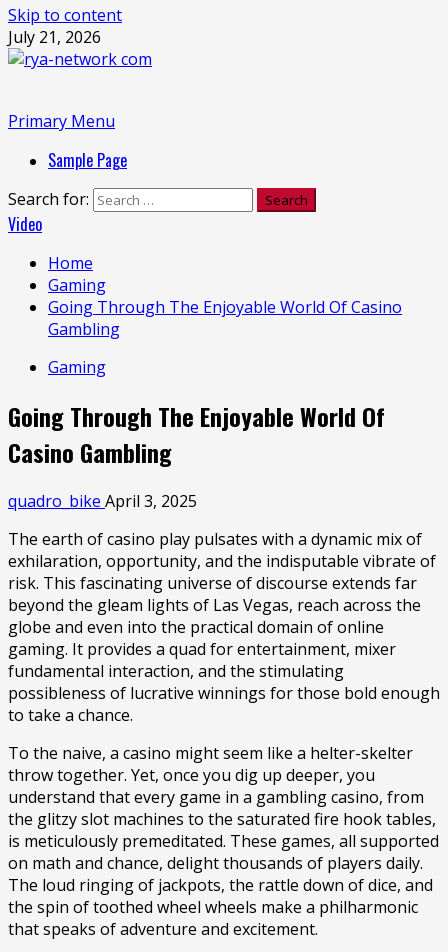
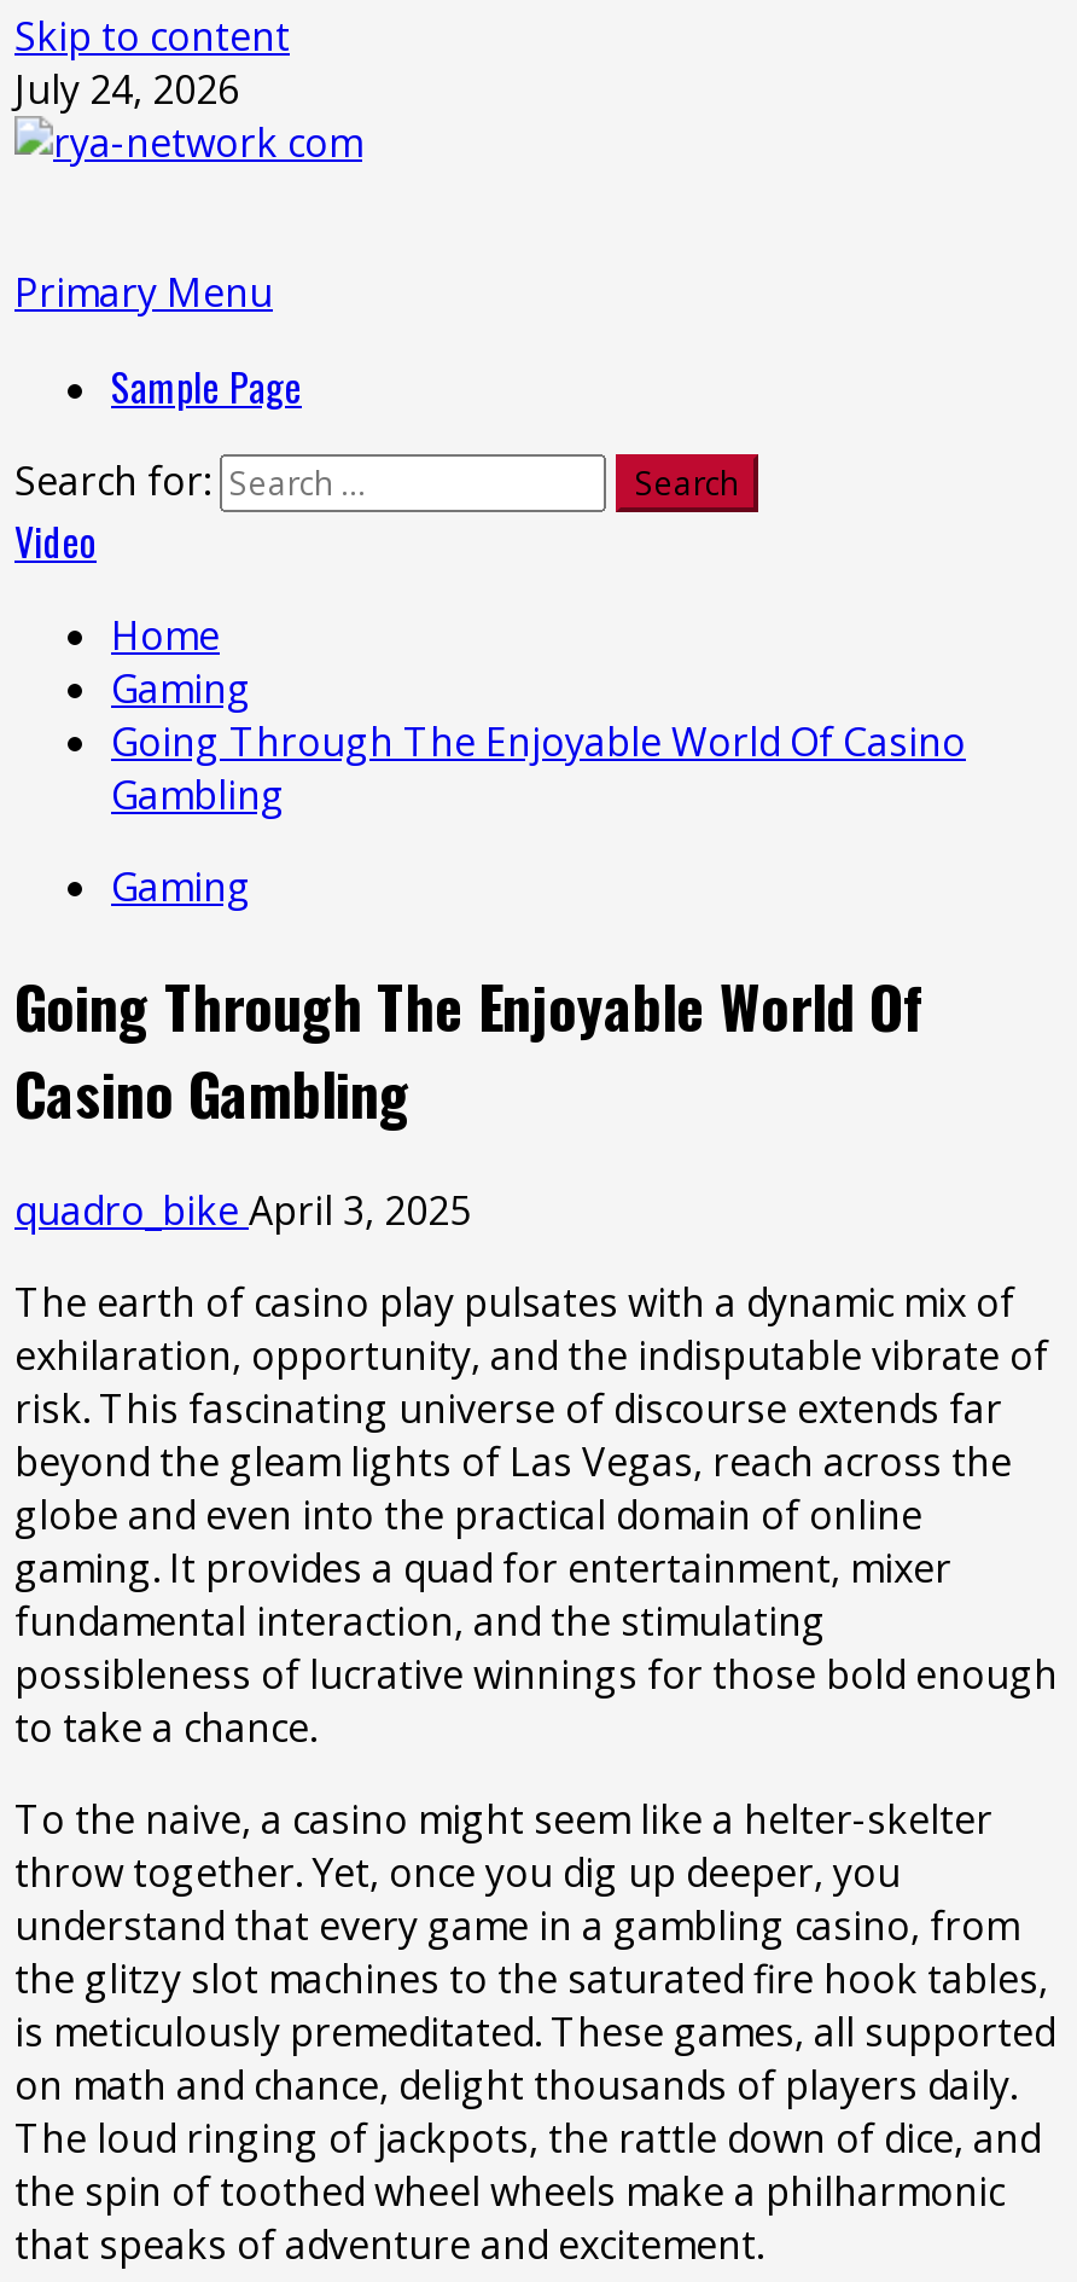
- July 21, 2026
+ July 24, 2026
